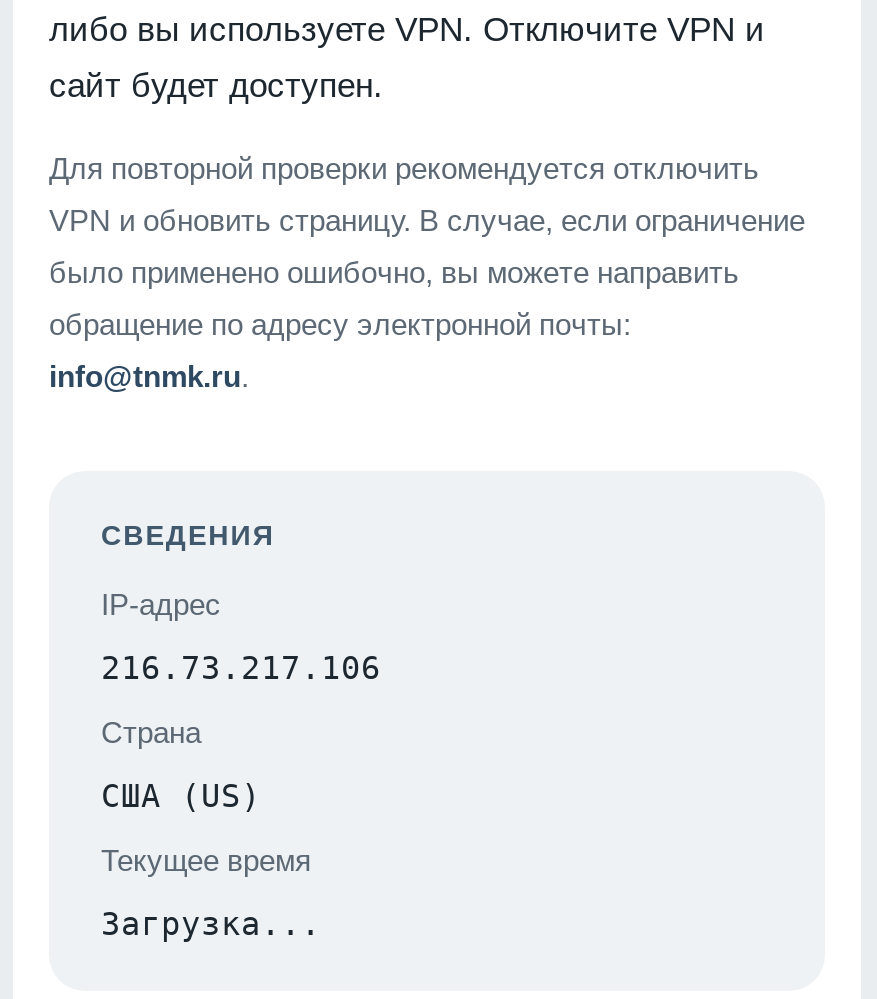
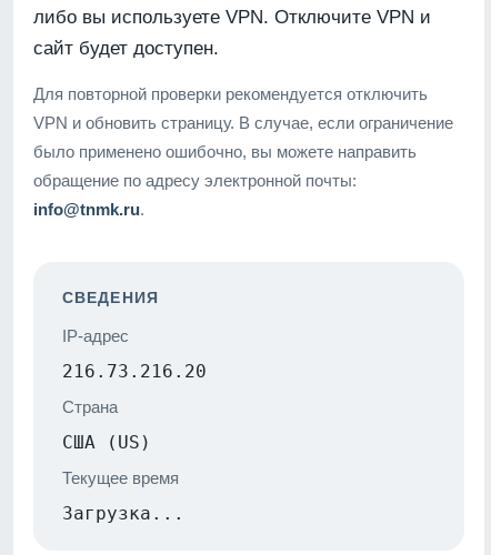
- 216.73.217.106
+ 216.73.216.20
